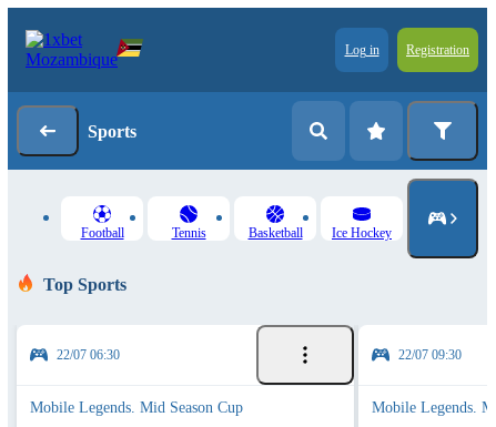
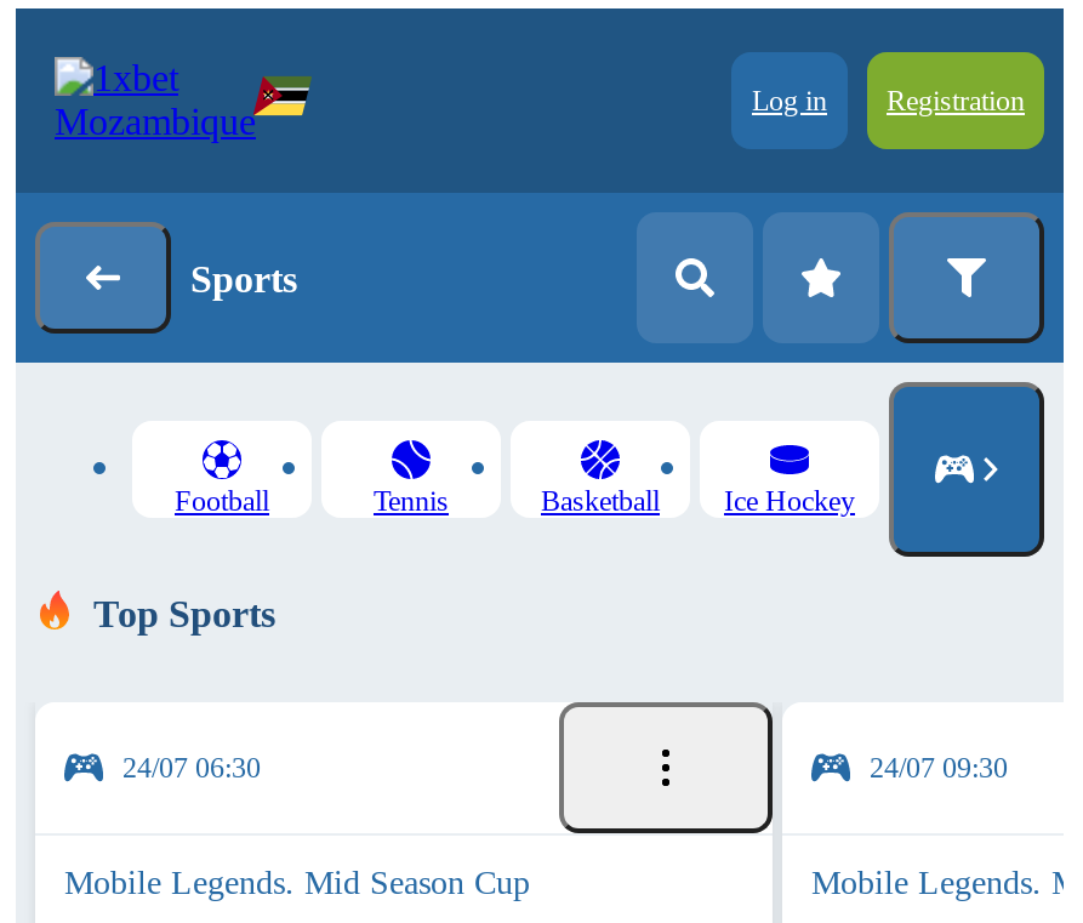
- 22/07 06:30
+ 24/07 06:30

- 22/07 09:30
+ 24/07 09:30
